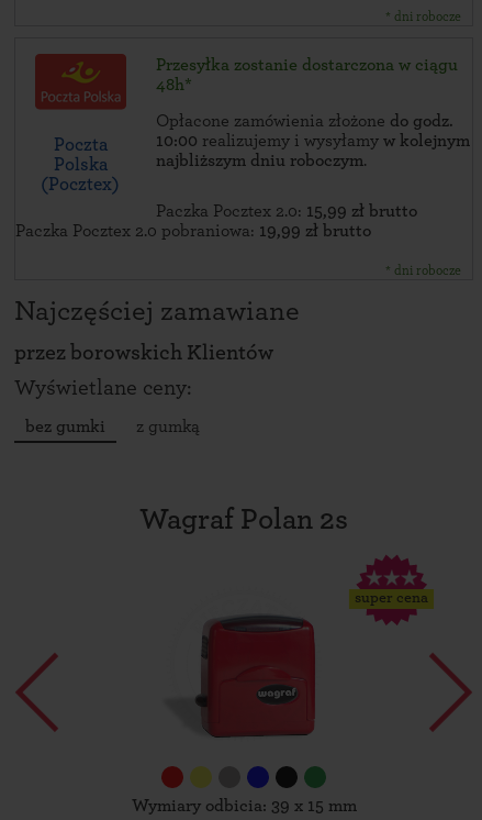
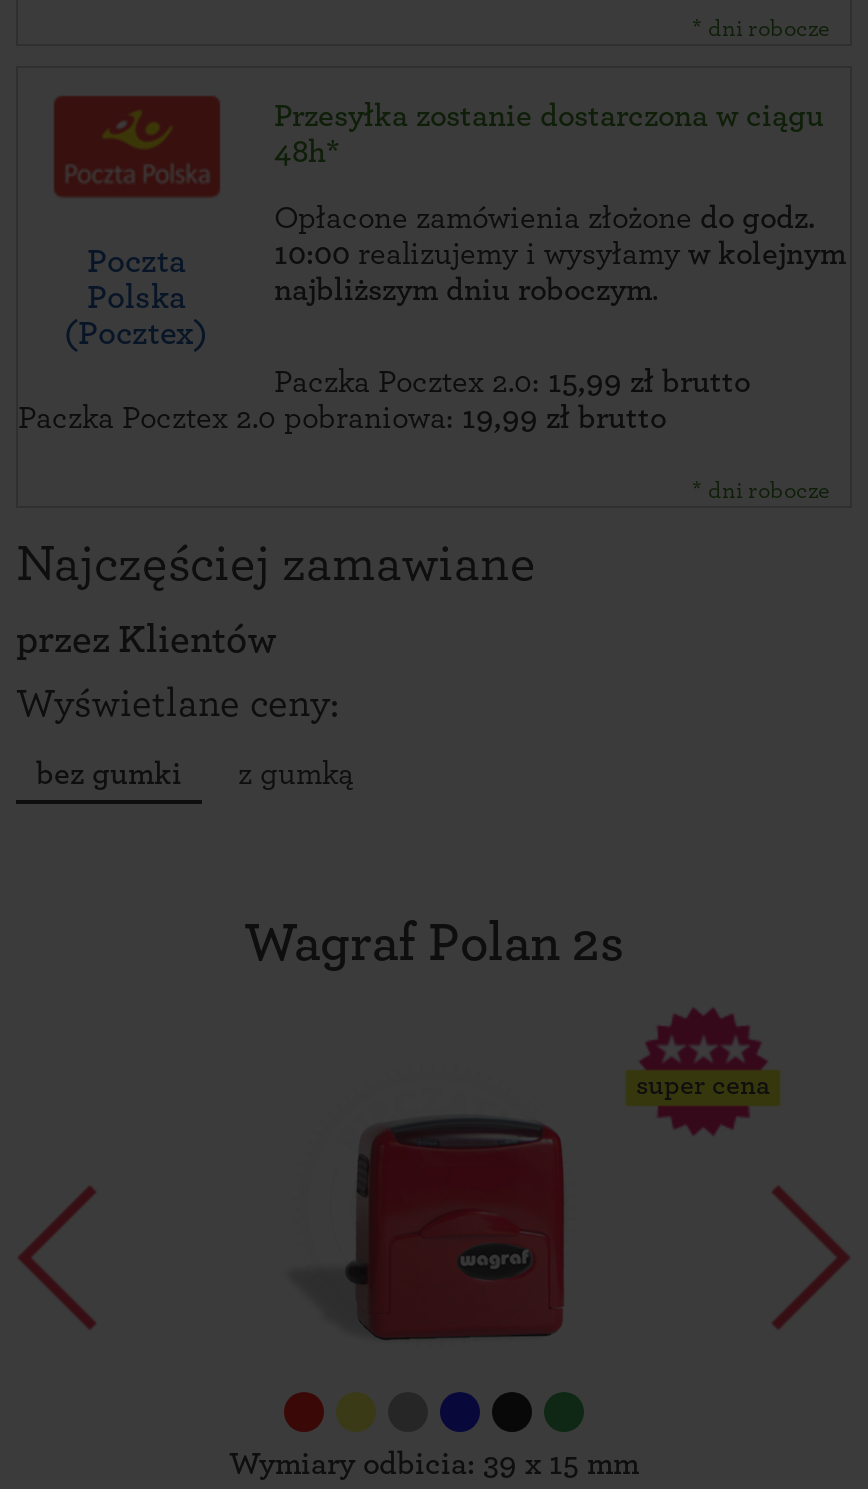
- przez borowskich Klientów
+ przez Klientów
